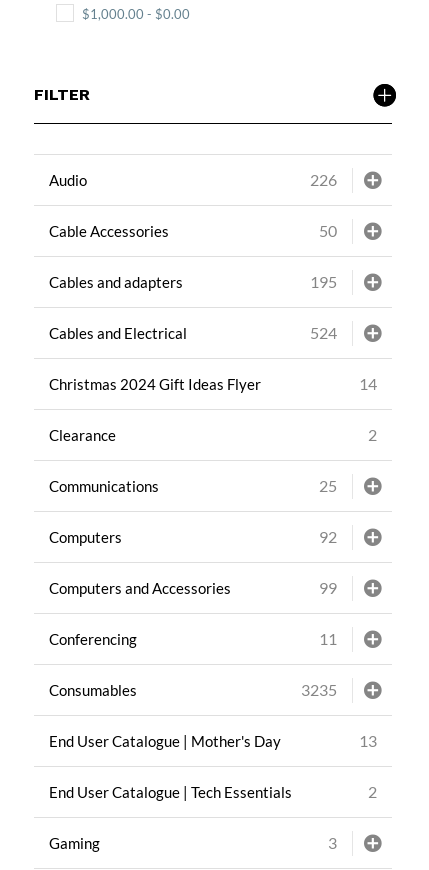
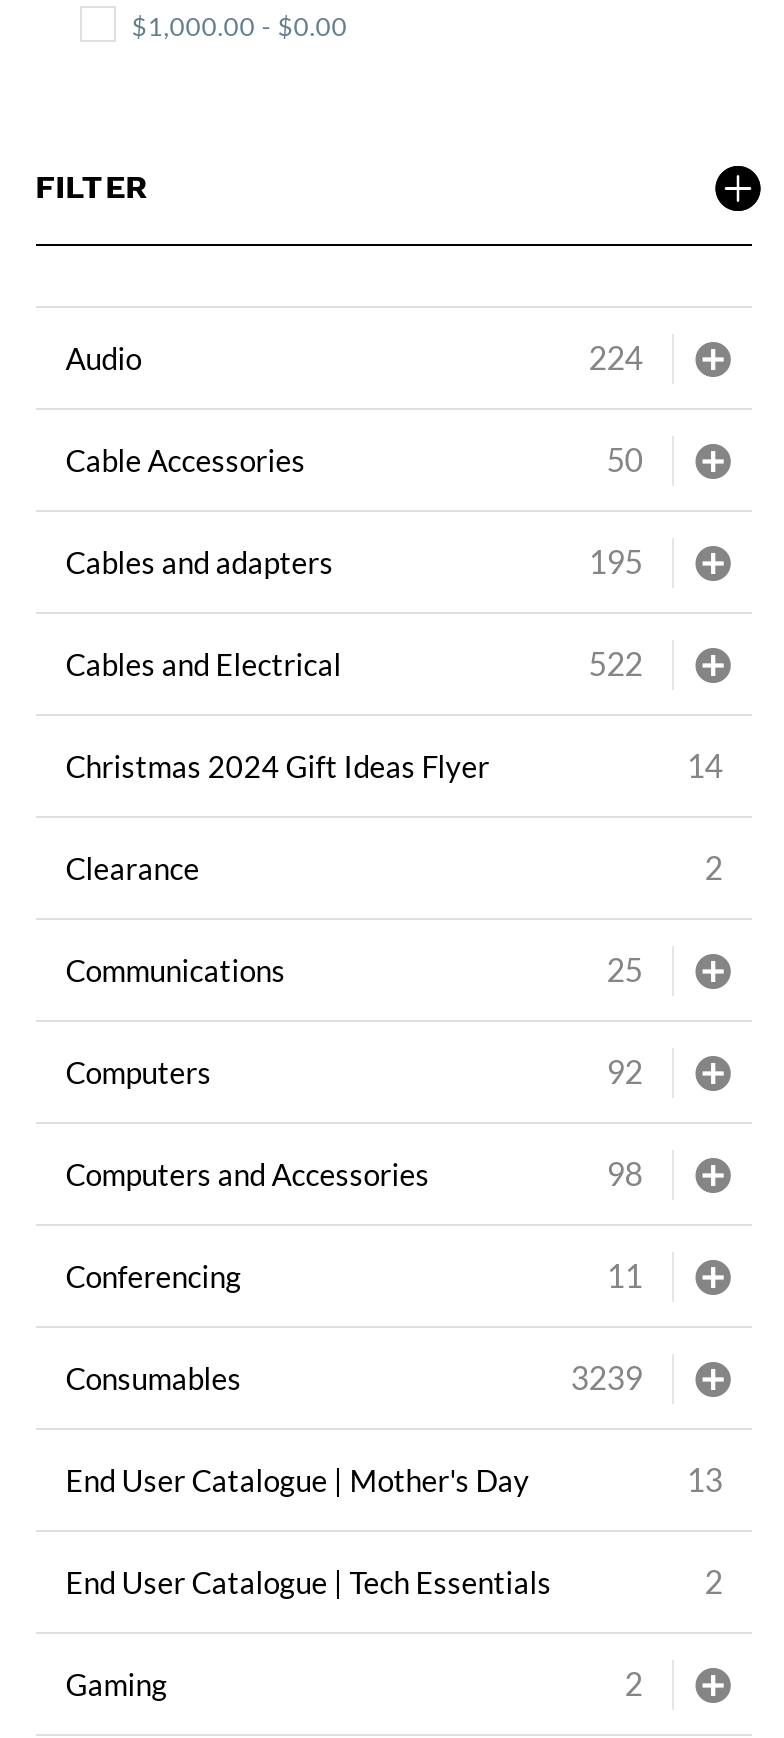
- 226
+ 224

- 524
+ 522

- 99
+ 98

- 3235
+ 3239

- 3
+ 2
